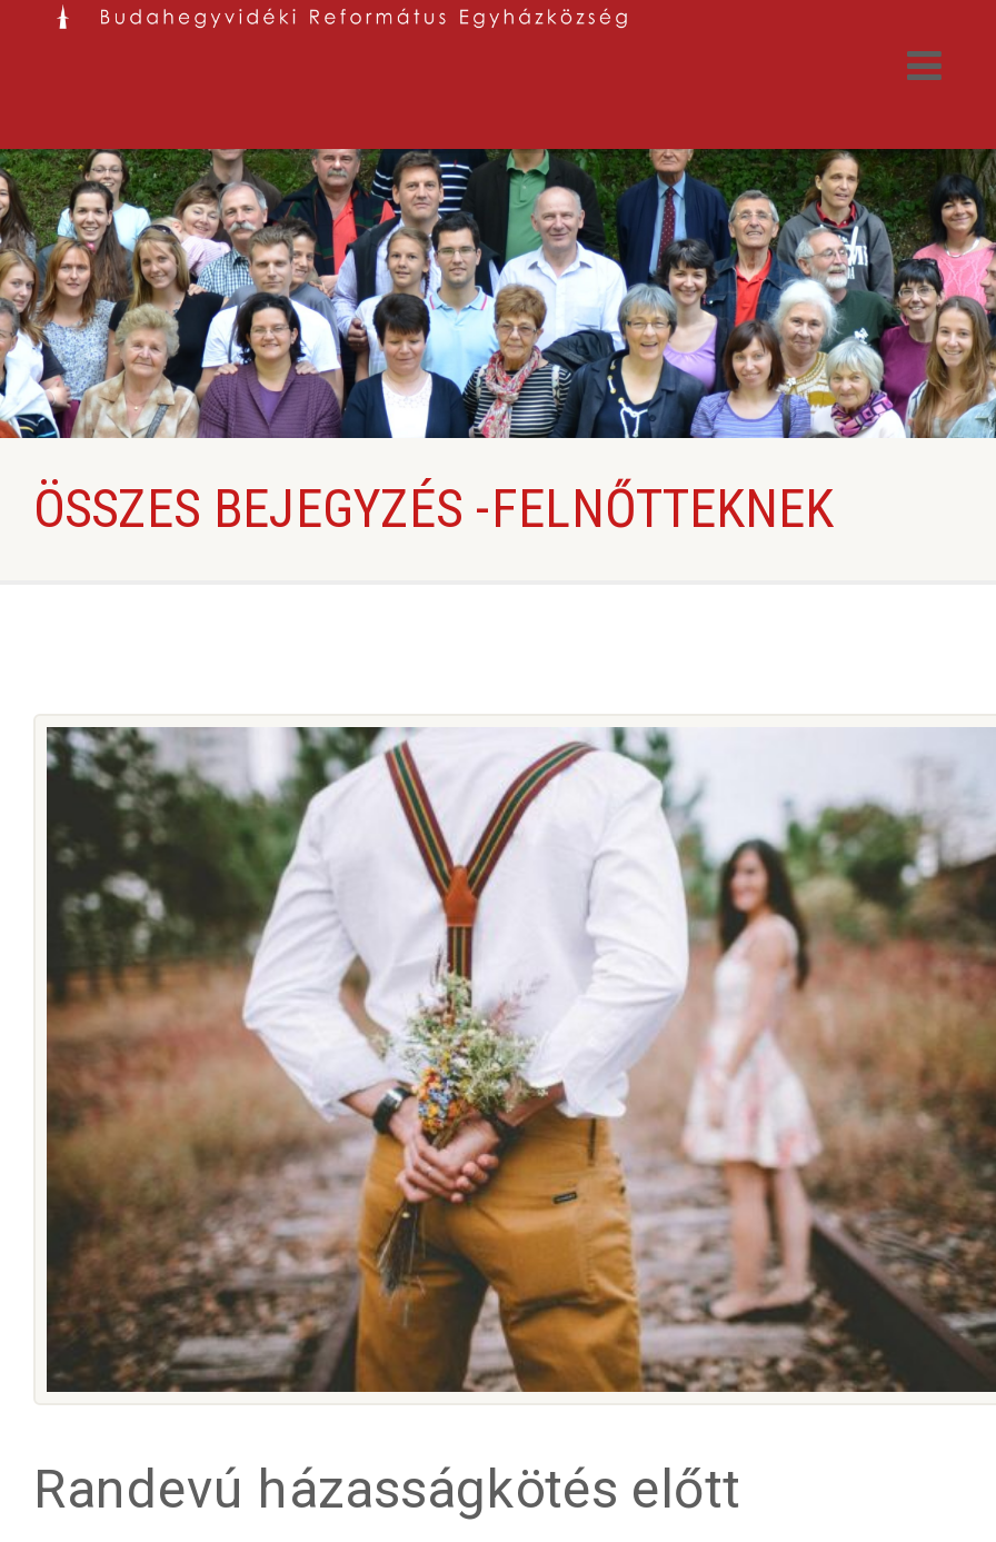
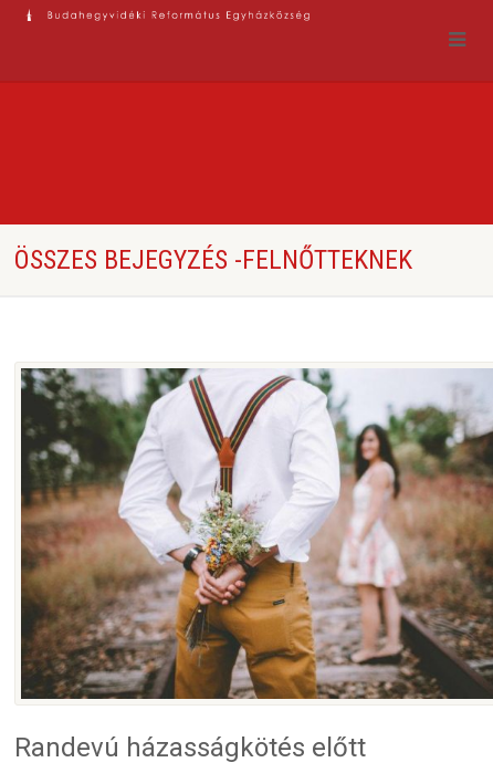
- [image]
